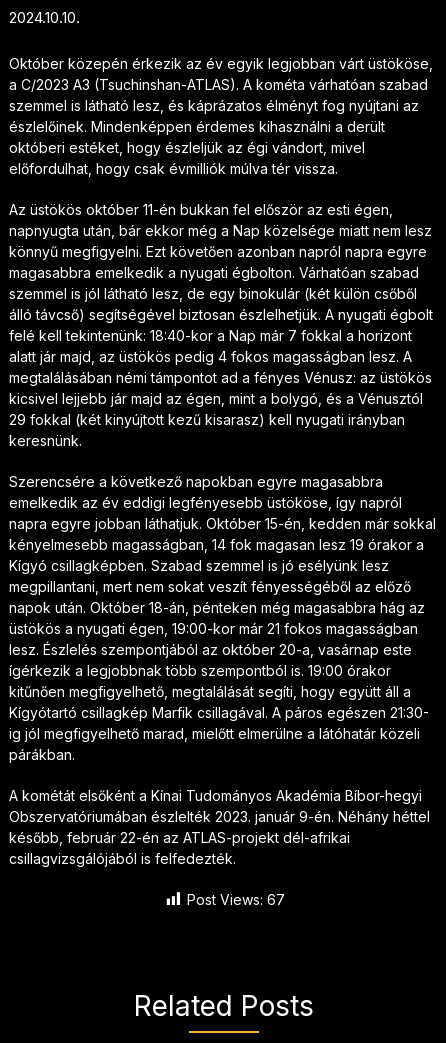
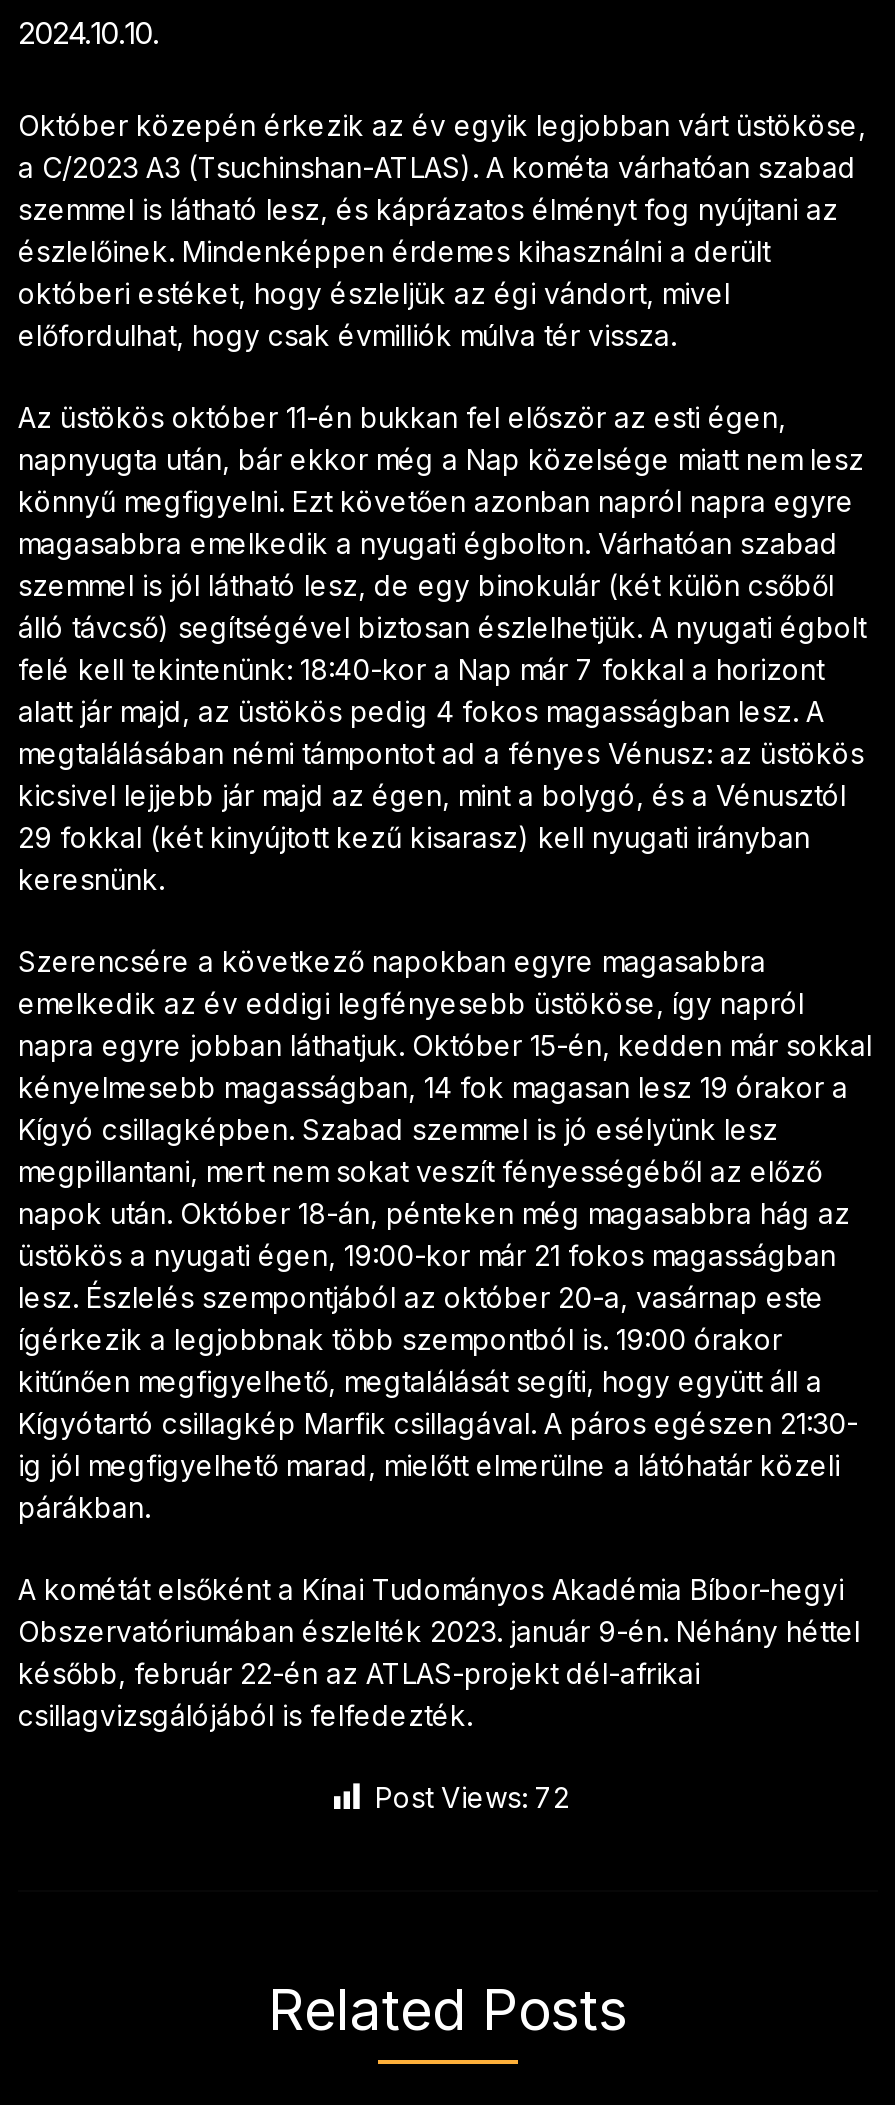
- Post Views: 67
+ Post Views: 72
